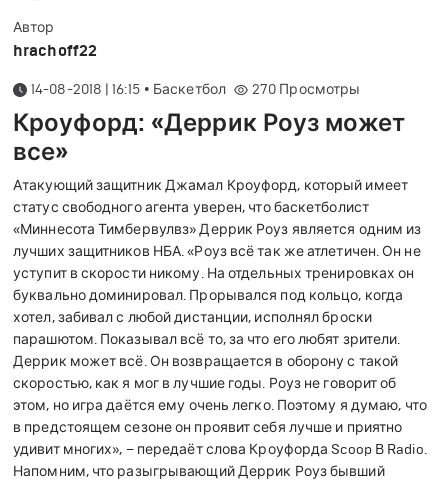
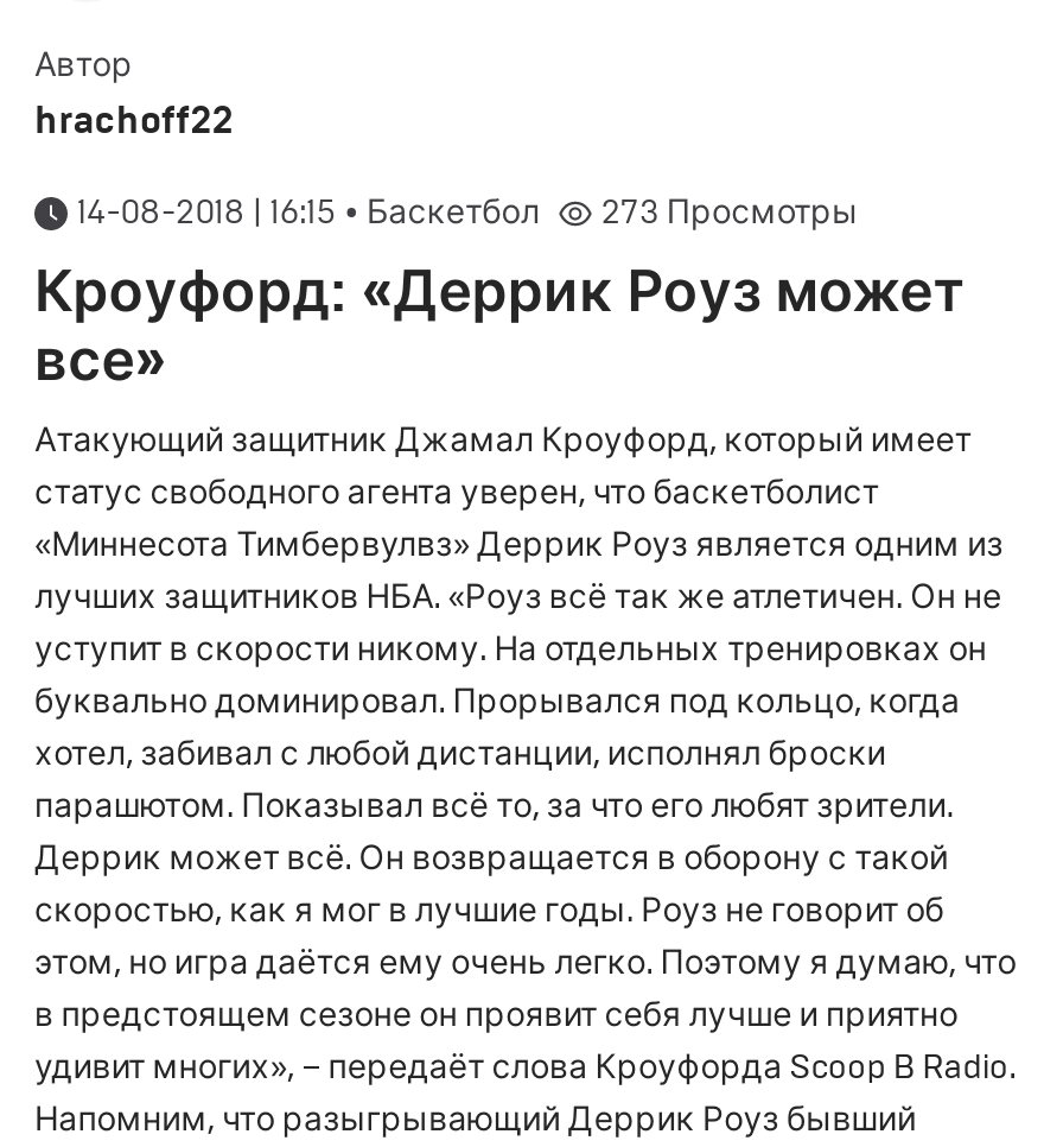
- 270 Просмотры
+ 273 Просмотры
